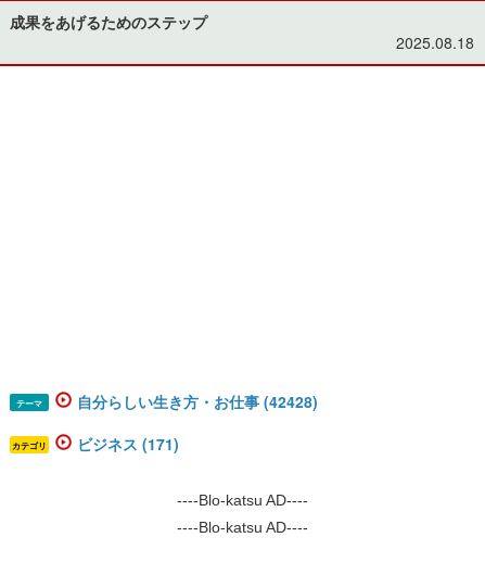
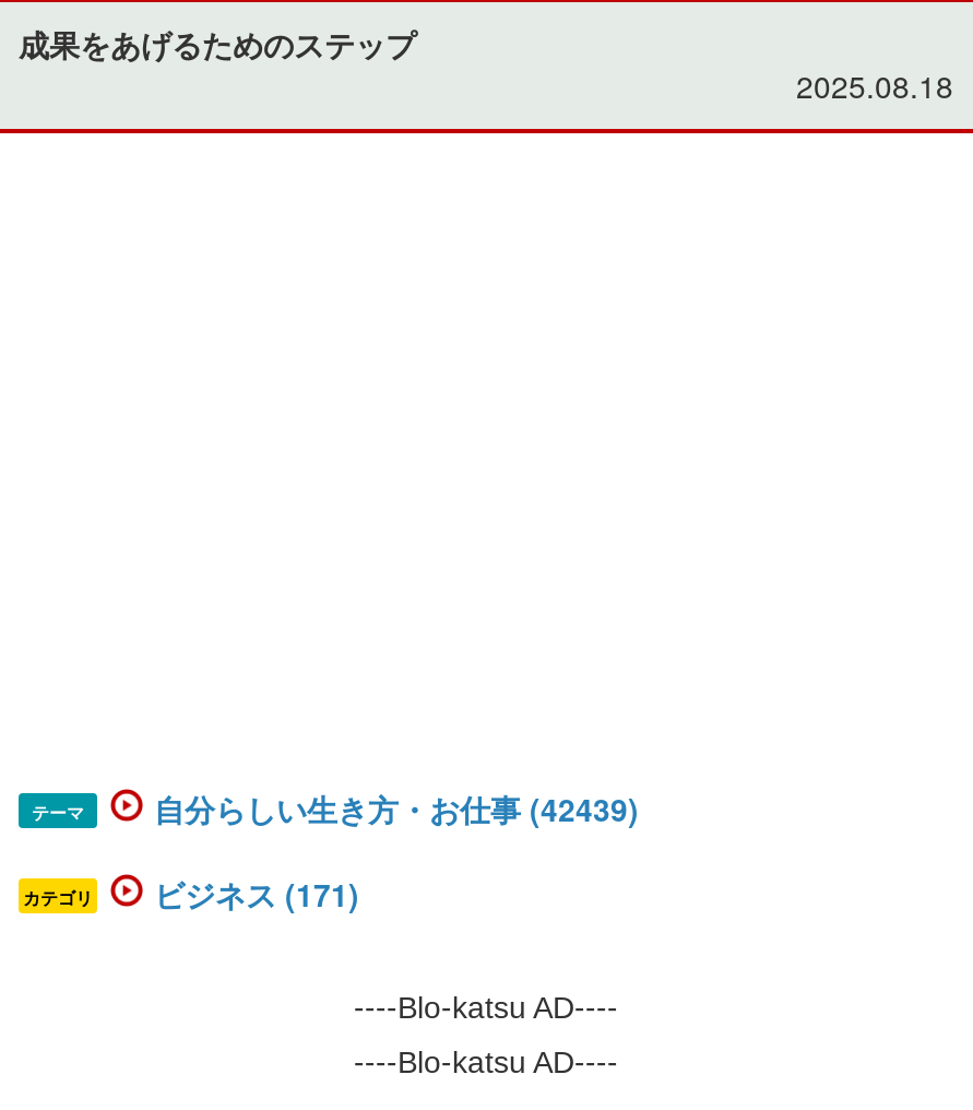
- 自分らしい生き方・お仕事 (42428)
+ 自分らしい生き方・お仕事 (42439)
